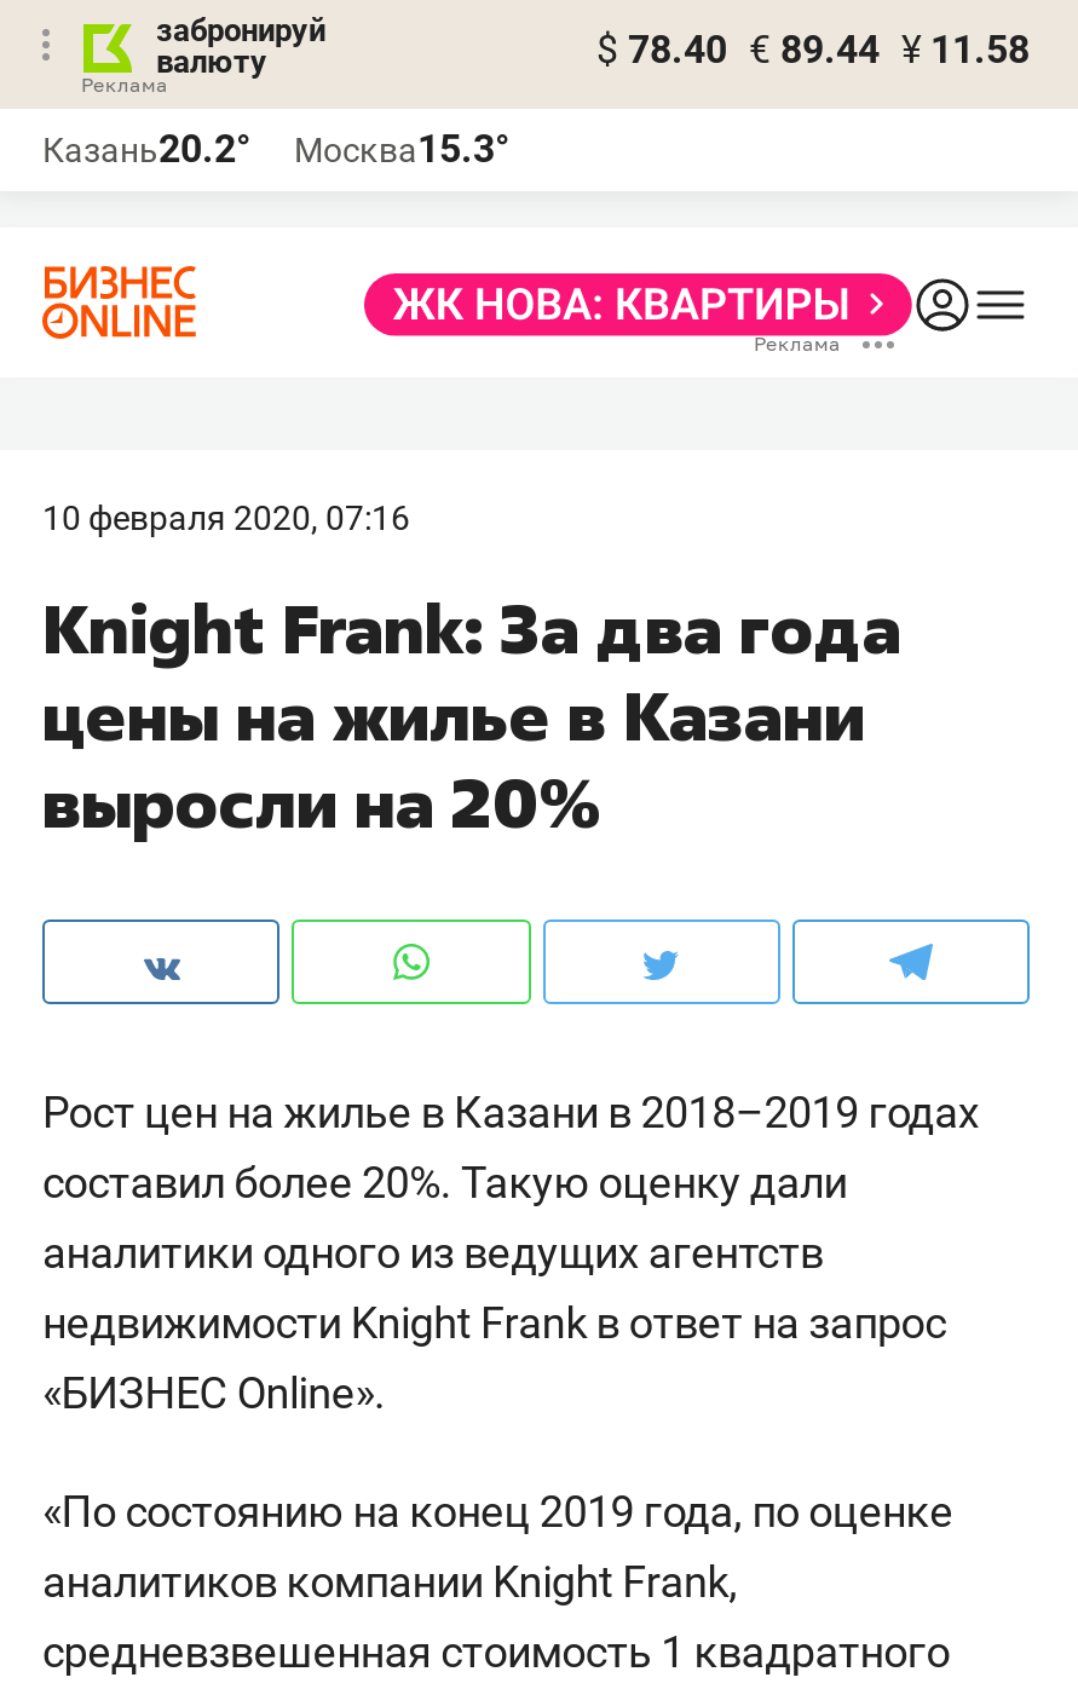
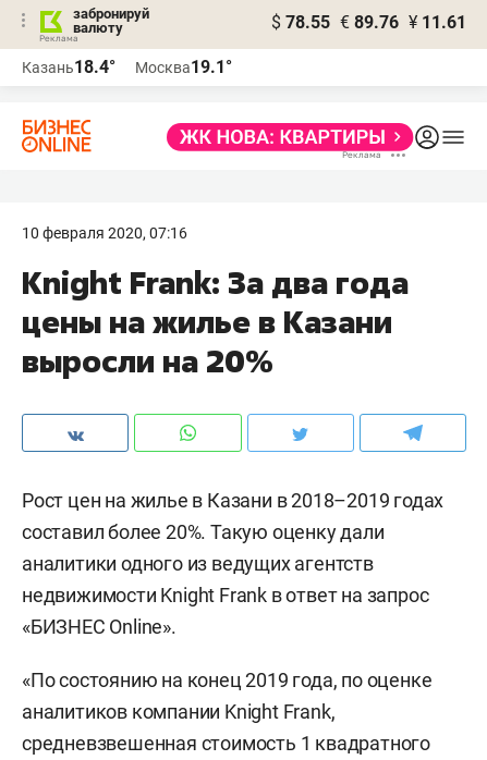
- $ 78.40 € 89.44 ¥ 11.58
+ $ 78.55 € 89.76 ¥ 11.61

- Казань20.2°
+ Казань18.4°

- Москва15.3°
+ Москва19.1°
